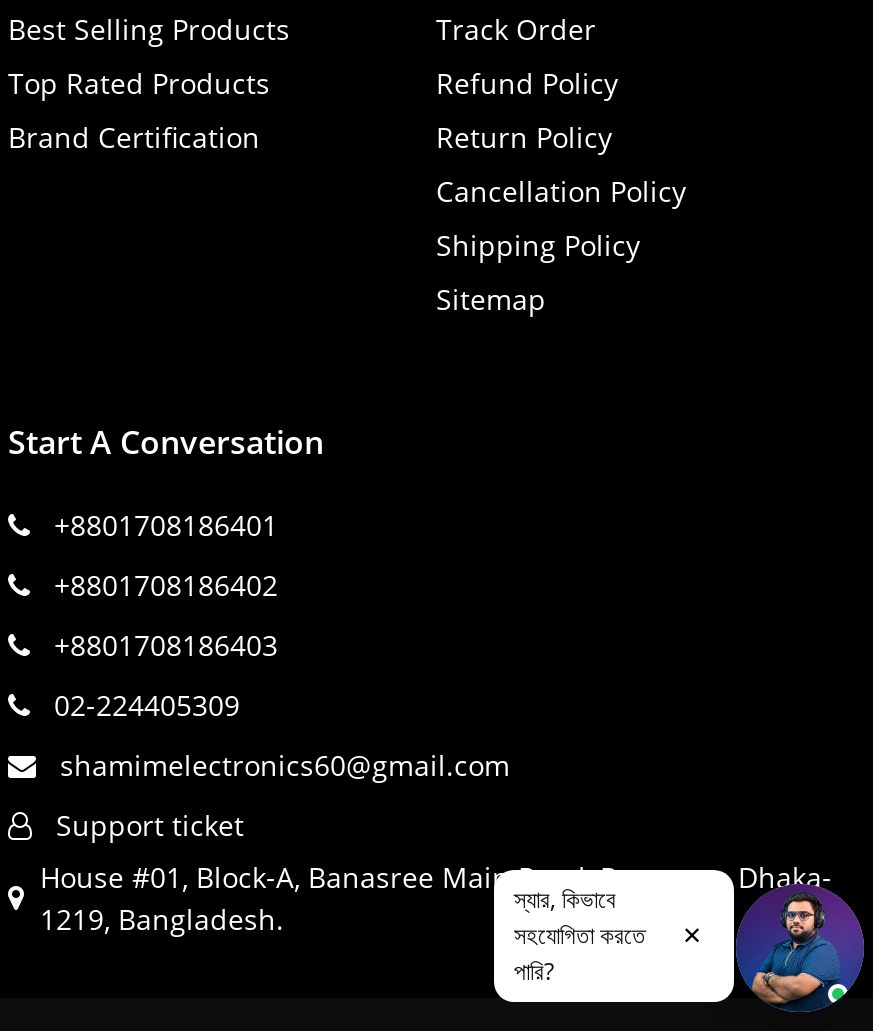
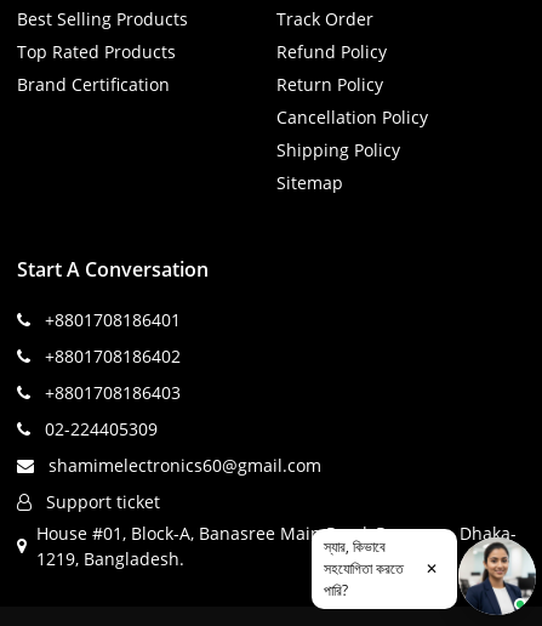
- [image]
+ [image]
